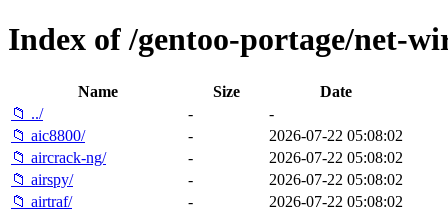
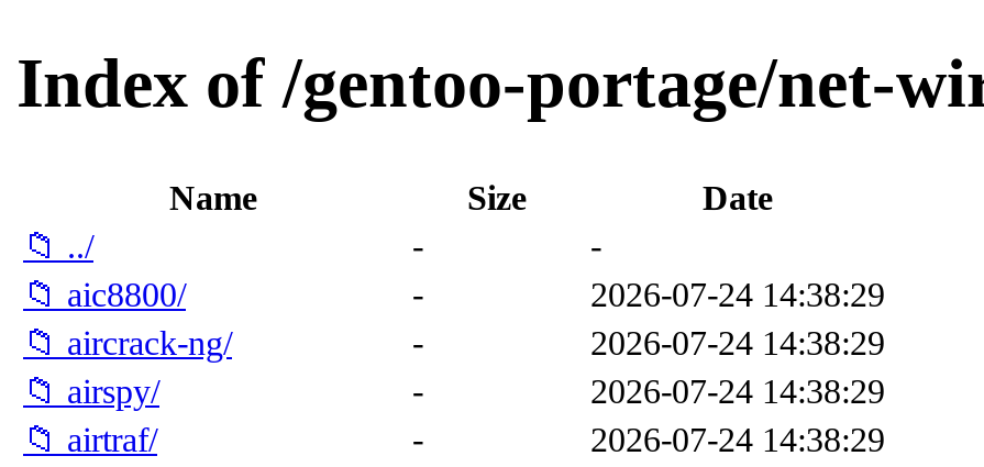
- 2026-07-22 05:08:02
+ 2026-07-24 14:38:29

- 2026-07-22 05:08:02
+ 2026-07-24 14:38:29

- 2026-07-22 05:08:02
+ 2026-07-24 14:38:29

- 2026-07-22 05:08:02
+ 2026-07-24 14:38:29
